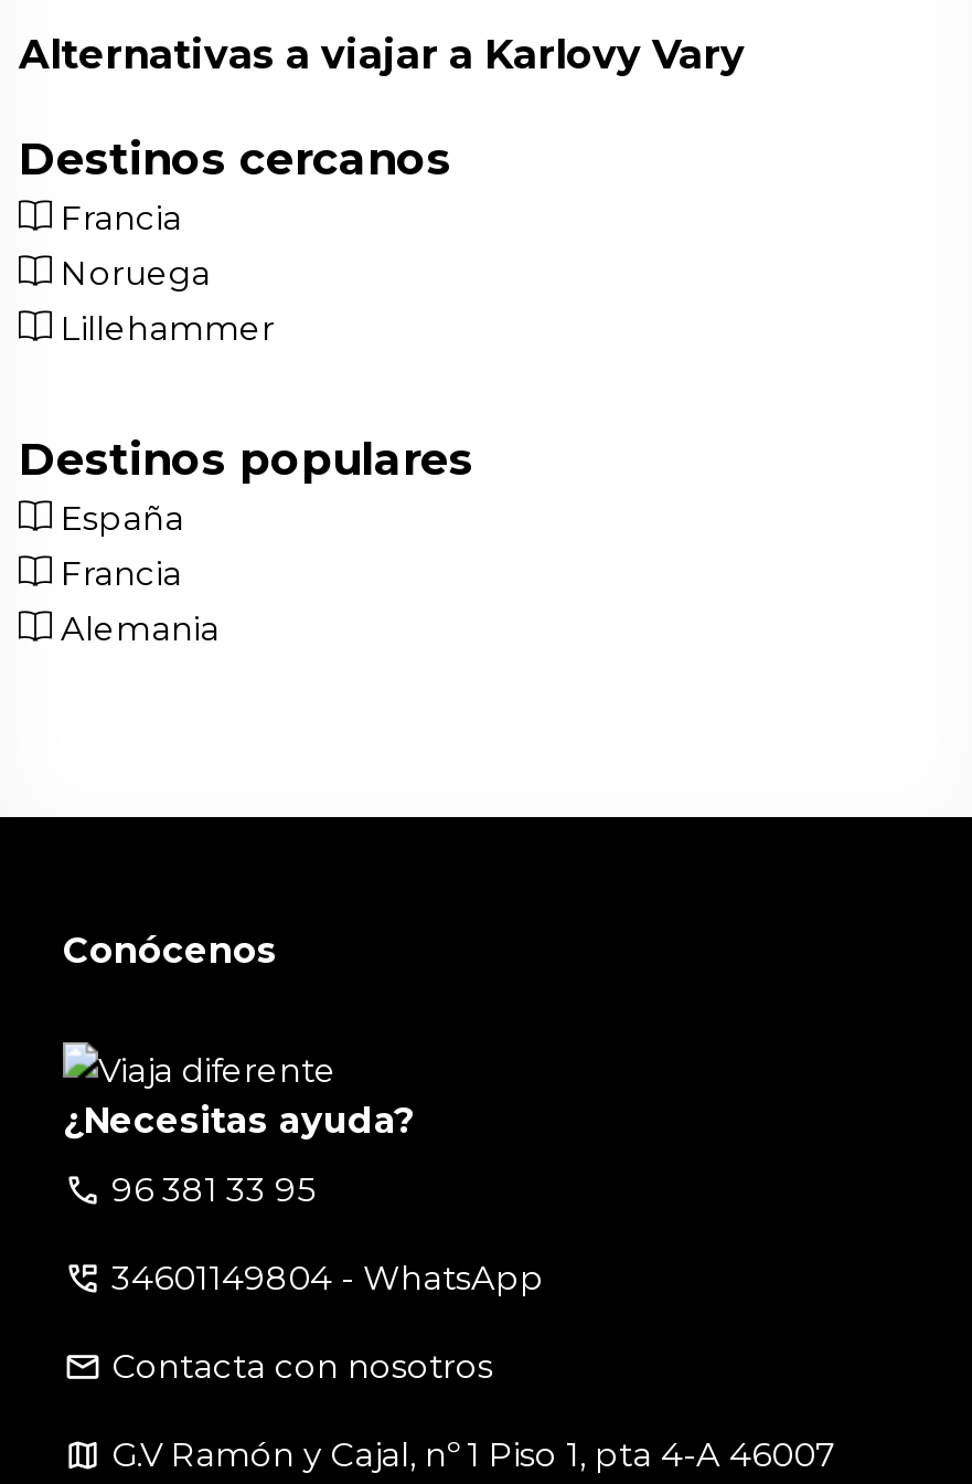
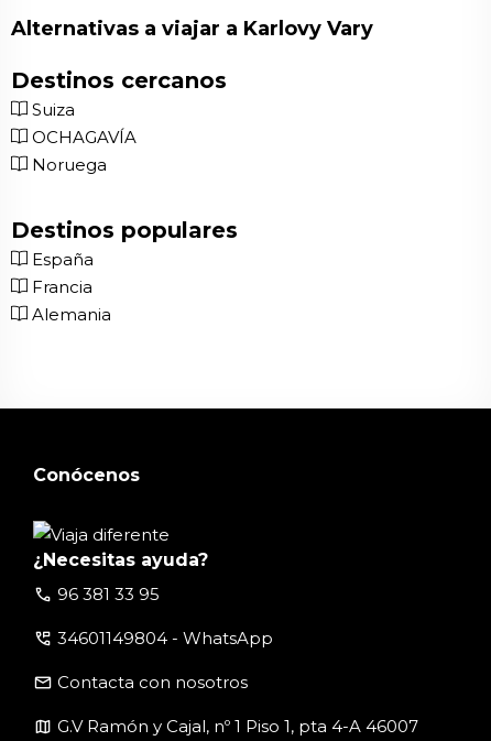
- Francia
+ Suiza
+ OCHAGAVÍA

moved down: Noruega

- Lillehammer
